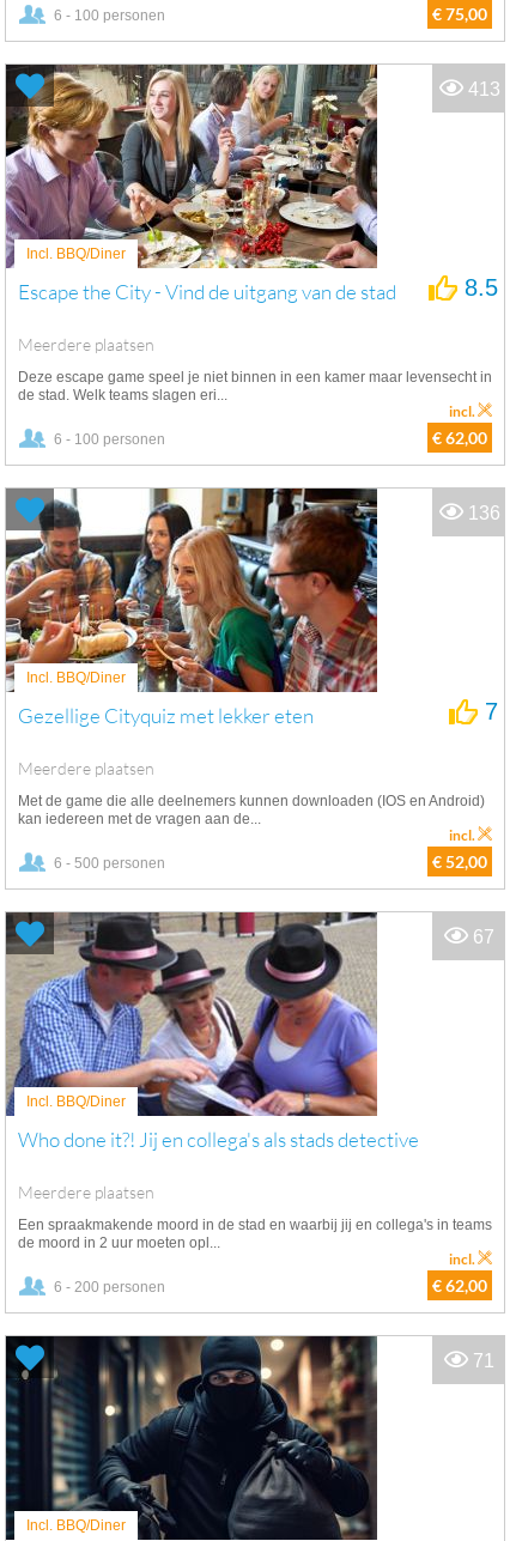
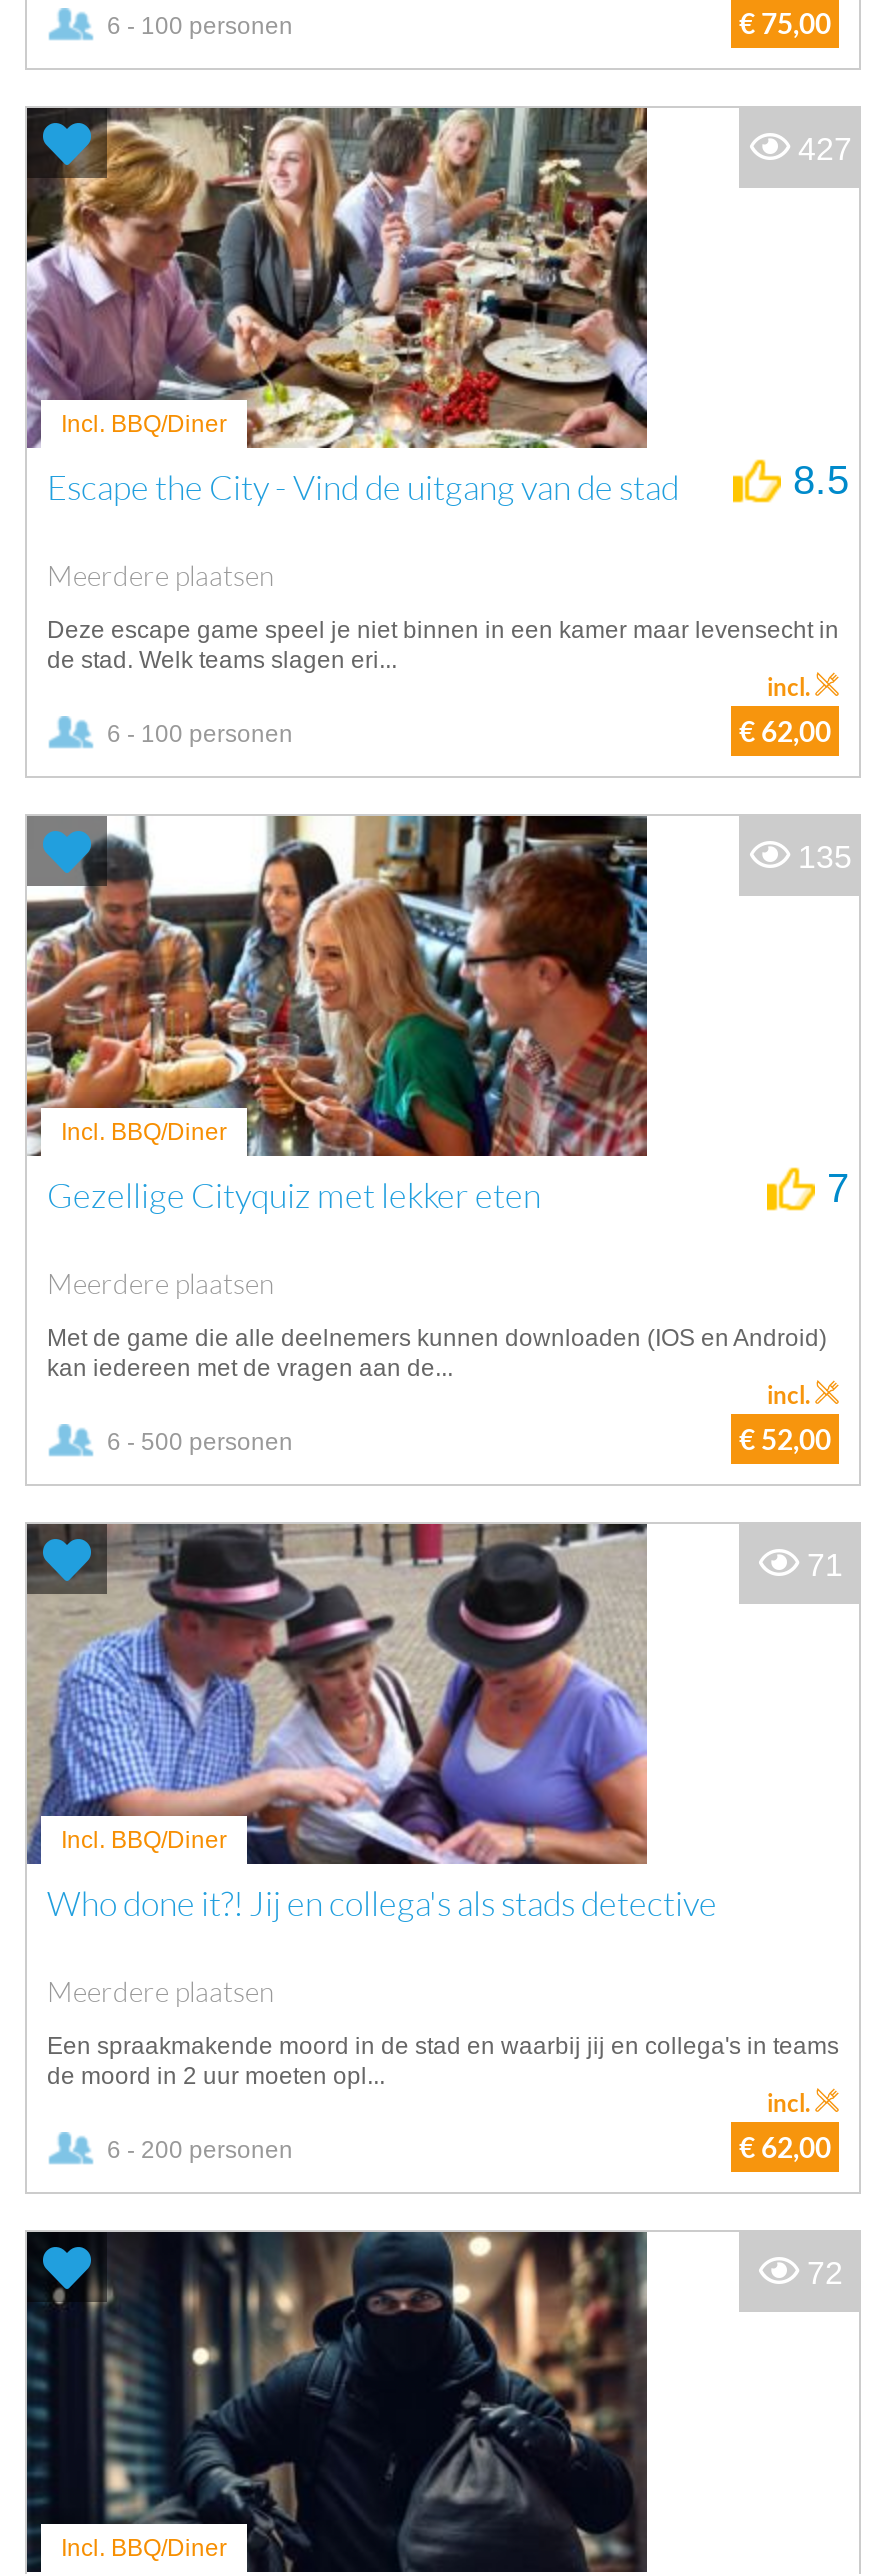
- 413
+ 427

- 136
+ 135

- 67
+ 71

- 71
+ 72
